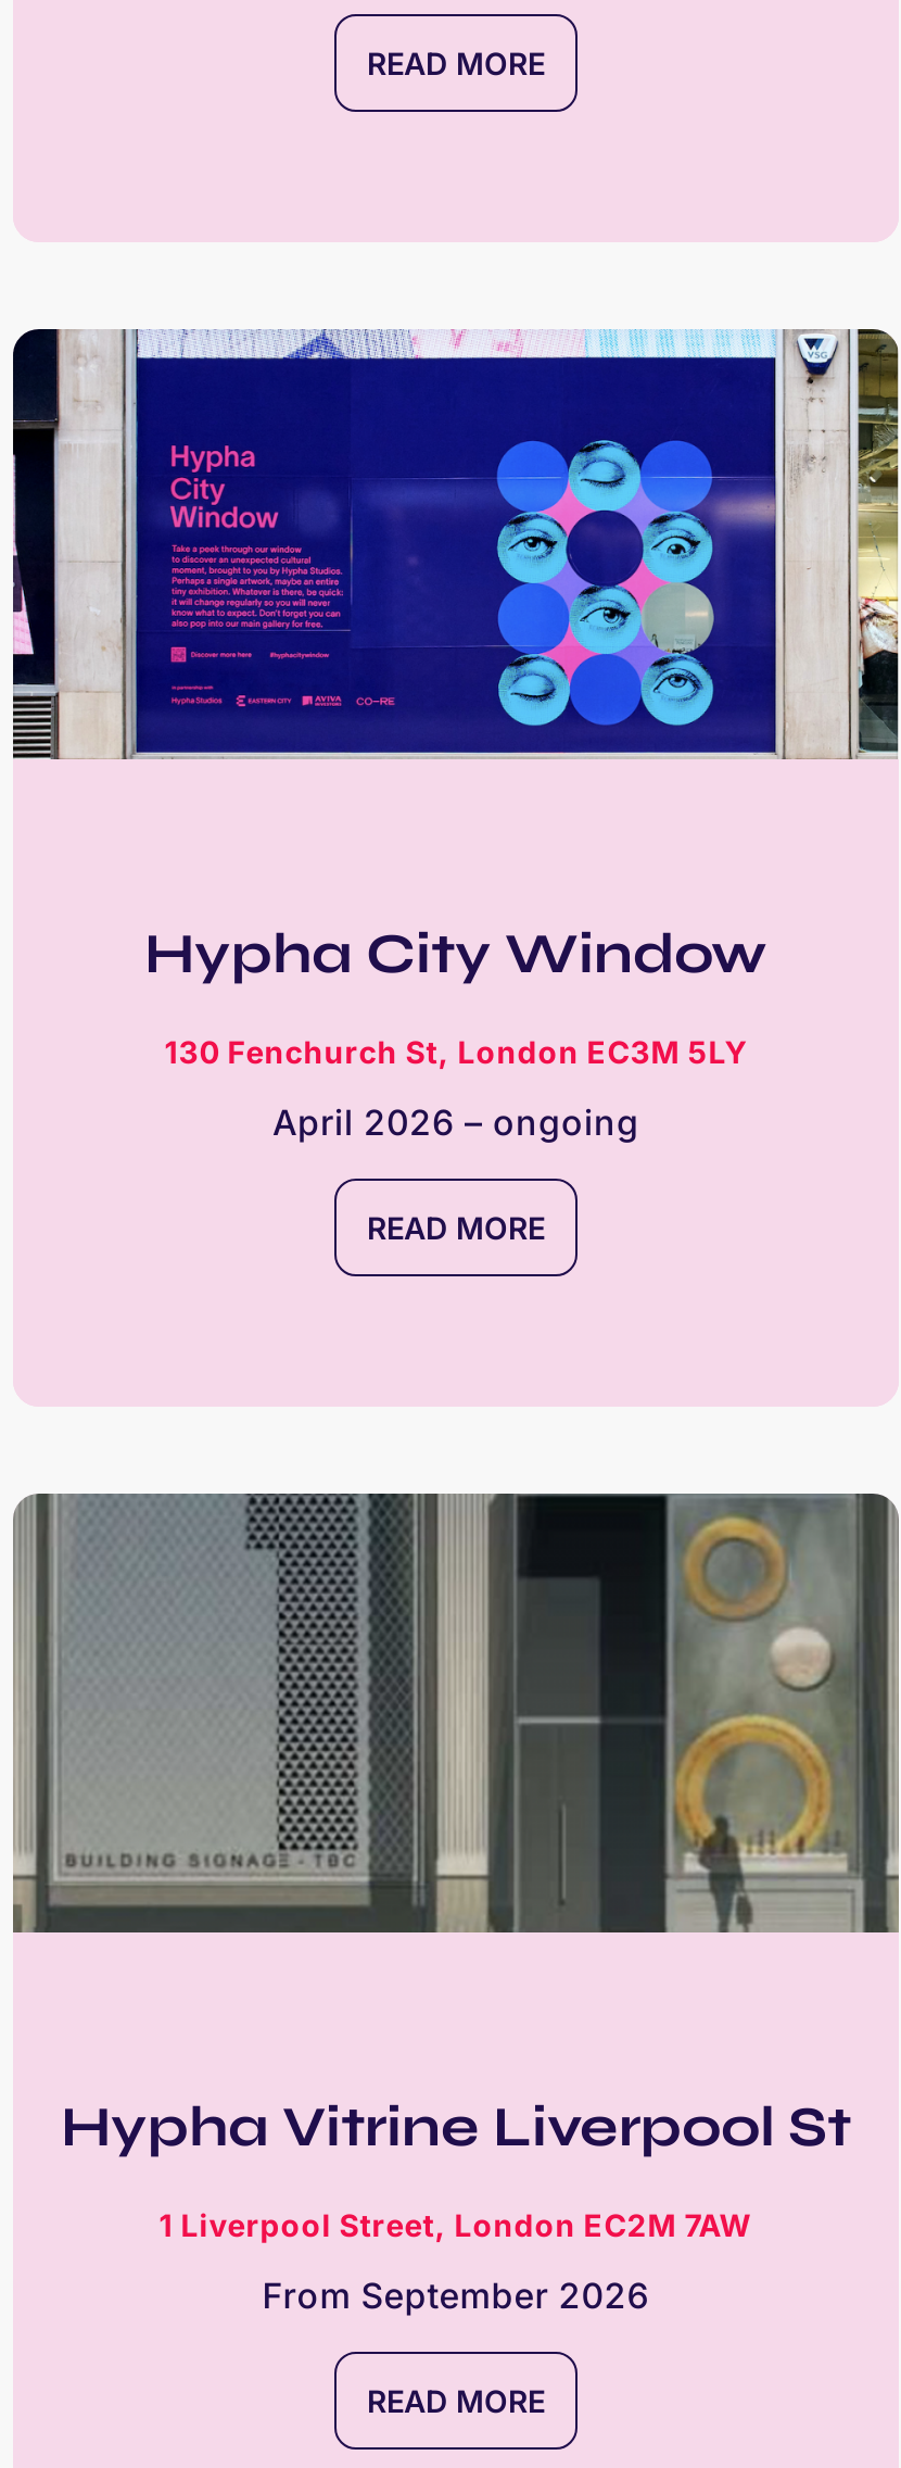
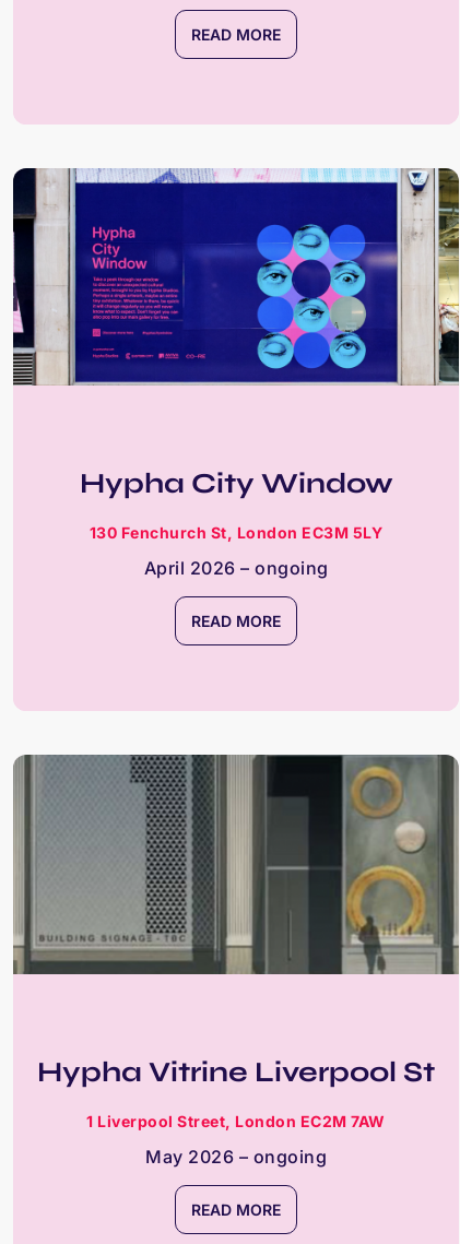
- From September 2026
+ May 2026 – ongoing
